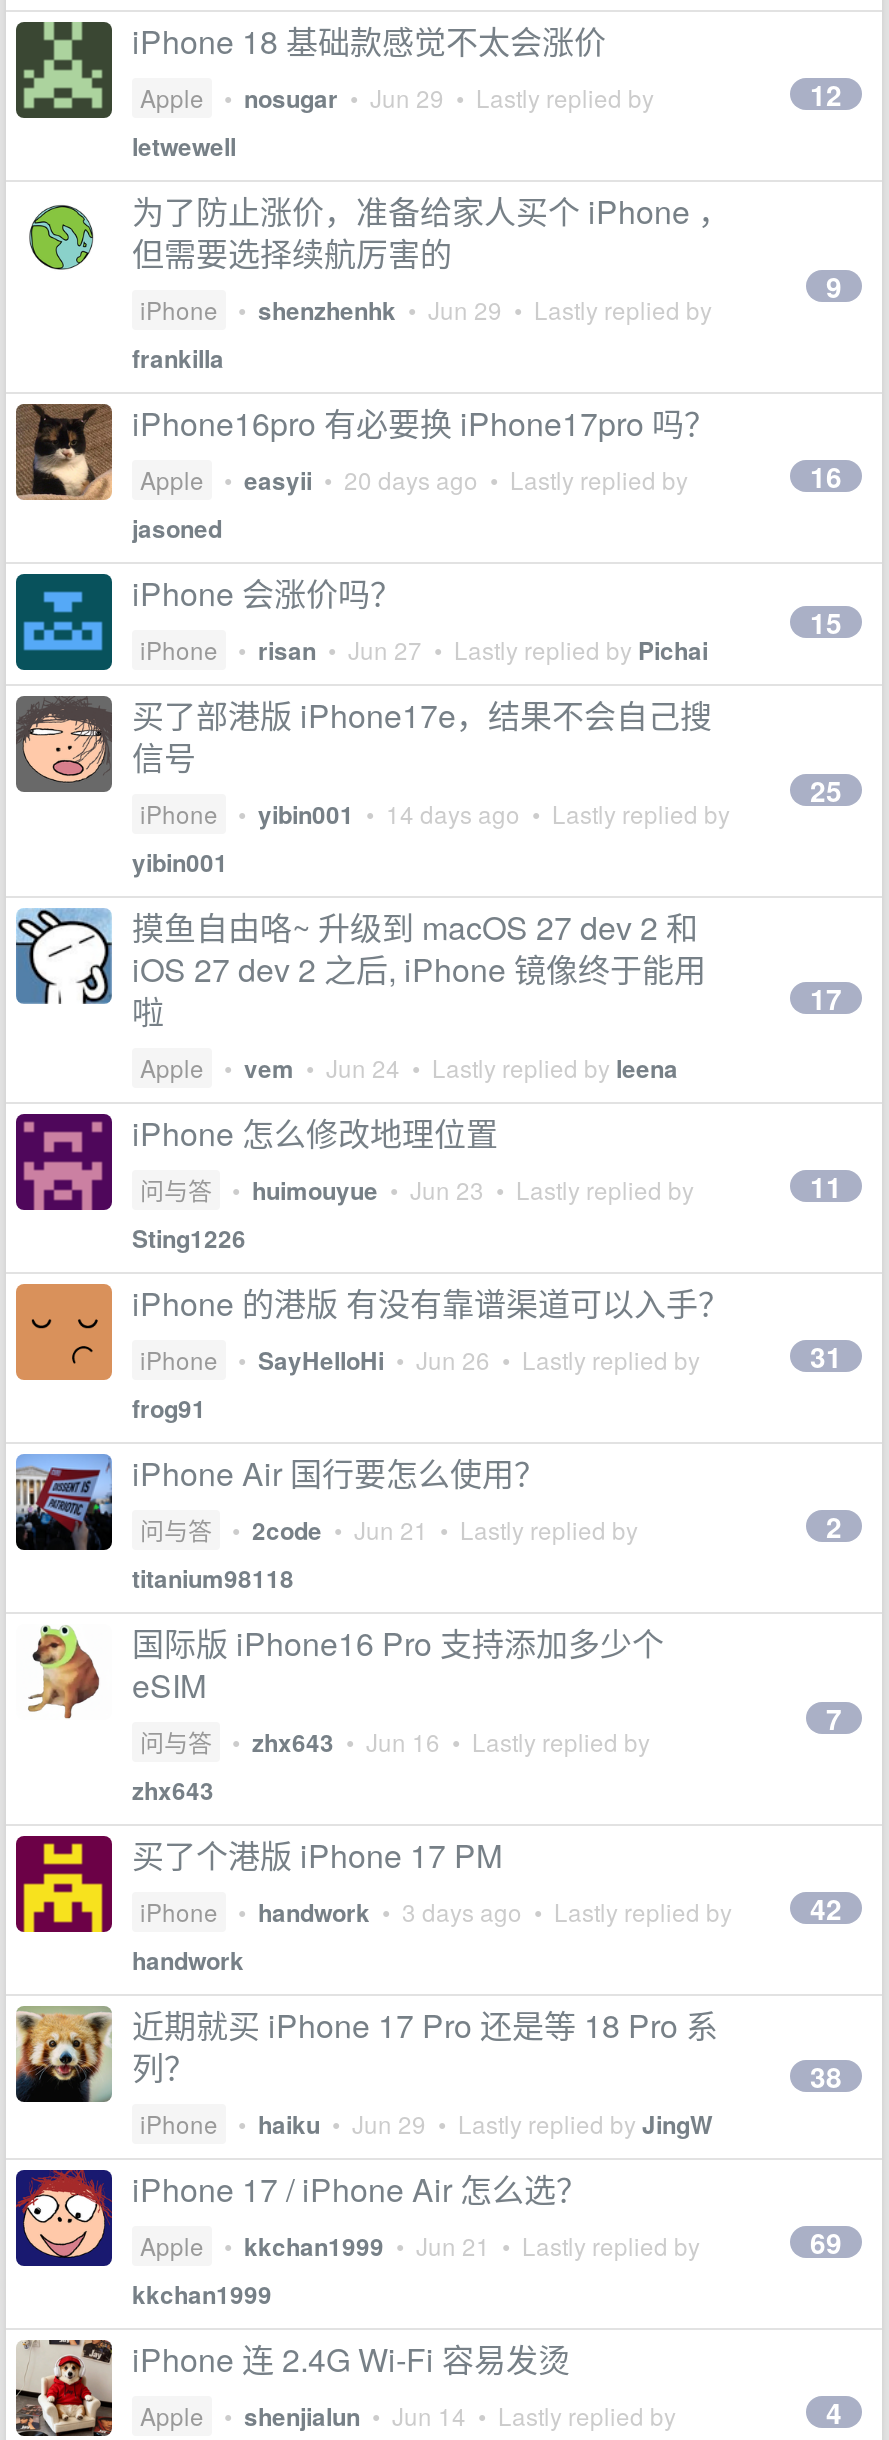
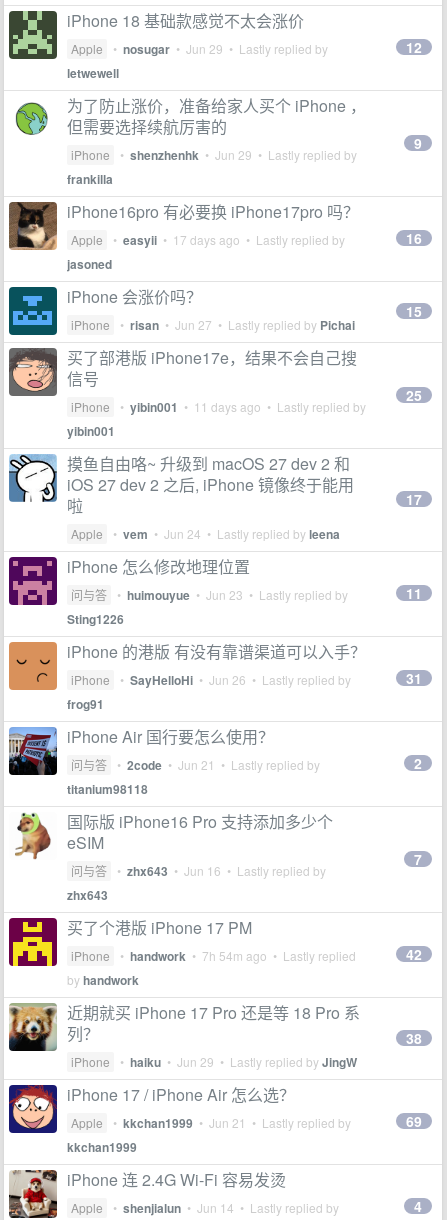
- Apple • easyii • 20 days ago • Lastly replied by
+ Apple • easyii • 17 days ago • Lastly replied by

- iPhone • yibin001 • 14 days ago • Lastly replied by
+ iPhone • yibin001 • 11 days ago • Lastly replied by

- iPhone • handwork • 3 days ago • Lastly replied by
- handwork
+ iPhone • handwork • 7h 54m ago • Lastly replied
+ by handwork
